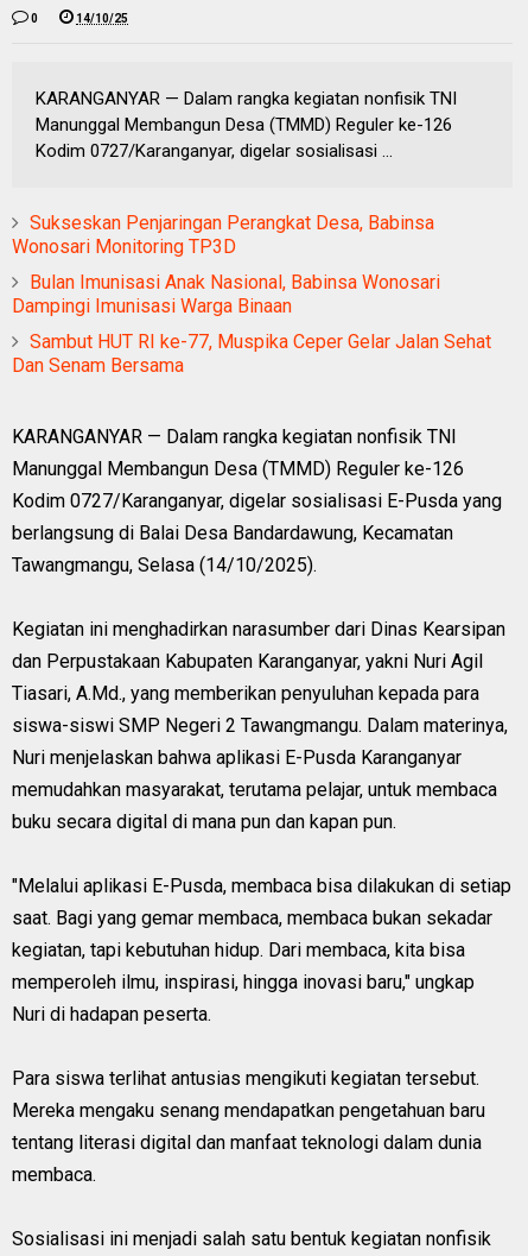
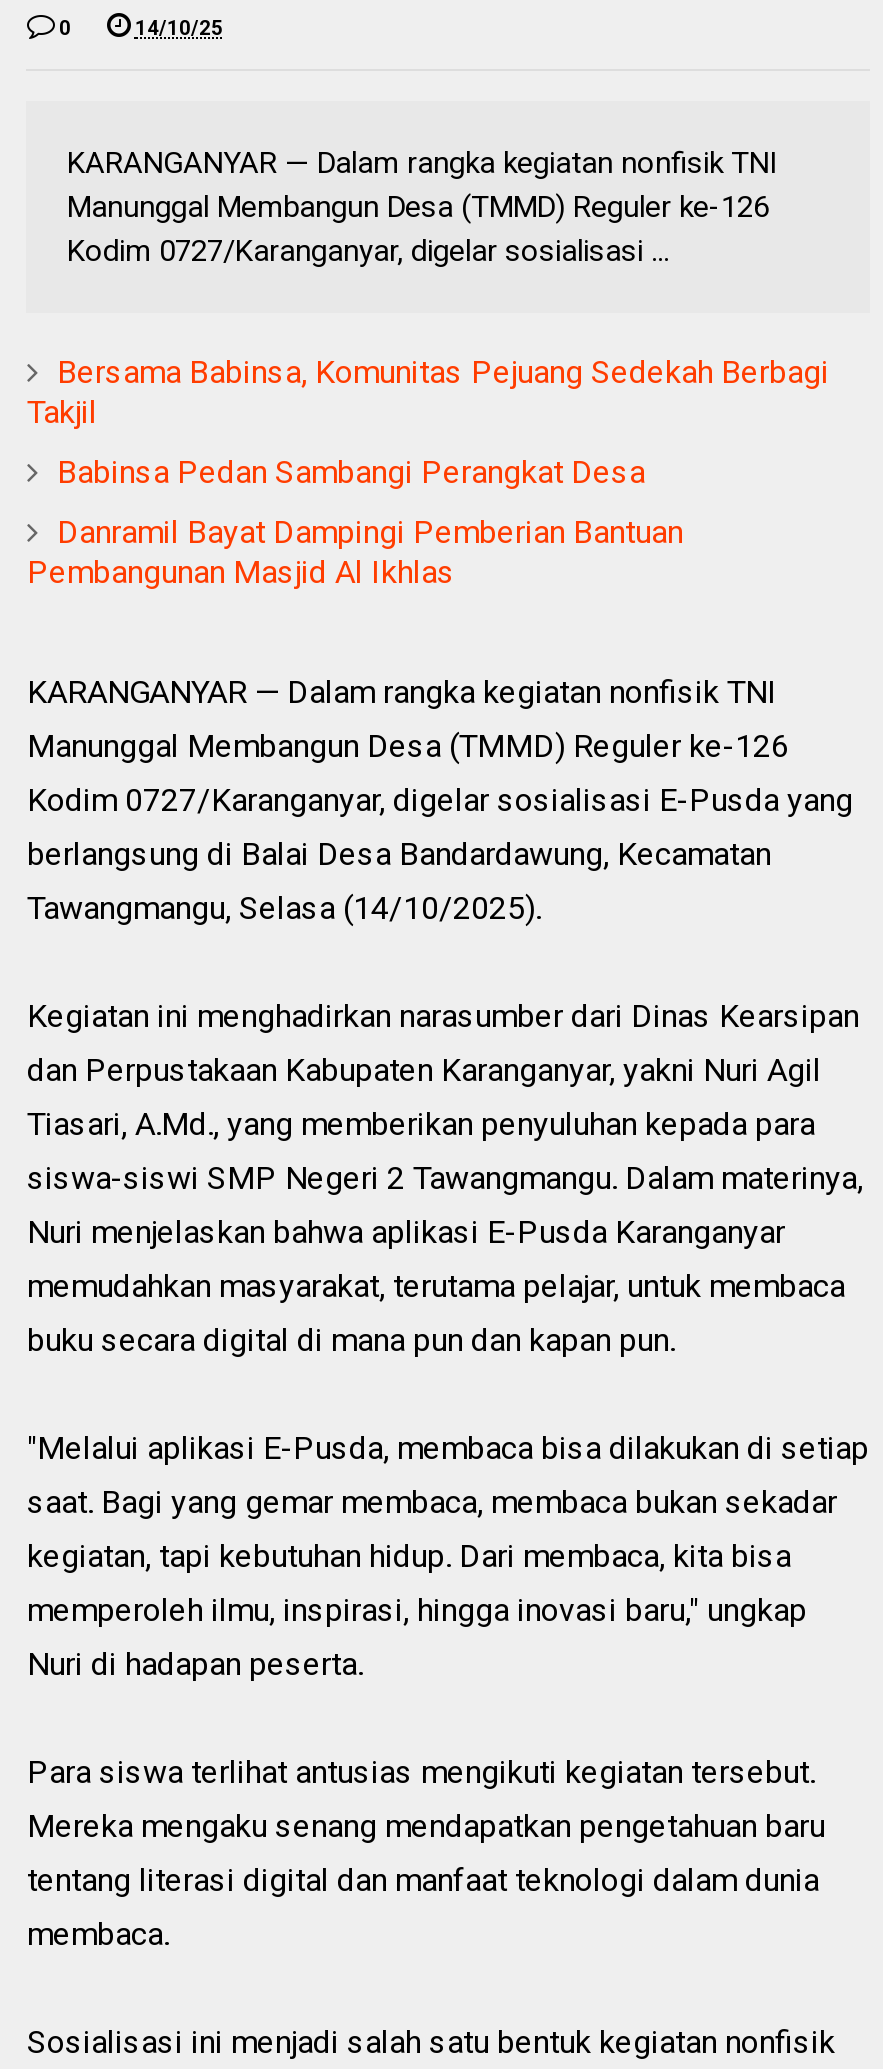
- Sukseskan Penjaringan Perangkat Desa, Babinsa
- Wonosari Monitoring TP3D
+ Bersama Babinsa, Komunitas Pejuang Sedekah Berbagi
+ Takjil

- Bulan Imunisasi Anak Nasional, Babinsa Wonosari
- Dampingi Imunisasi Warga Binaan
+ Babinsa Pedan Sambangi Perangkat Desa

- Sambut HUT RI ke-77, Muspika Ceper Gelar Jalan Sehat
- Dan Senam Bersama
+ Danramil Bayat Dampingi Pemberian Bantuan
+ Pembangunan Masjid Al Ikhlas
